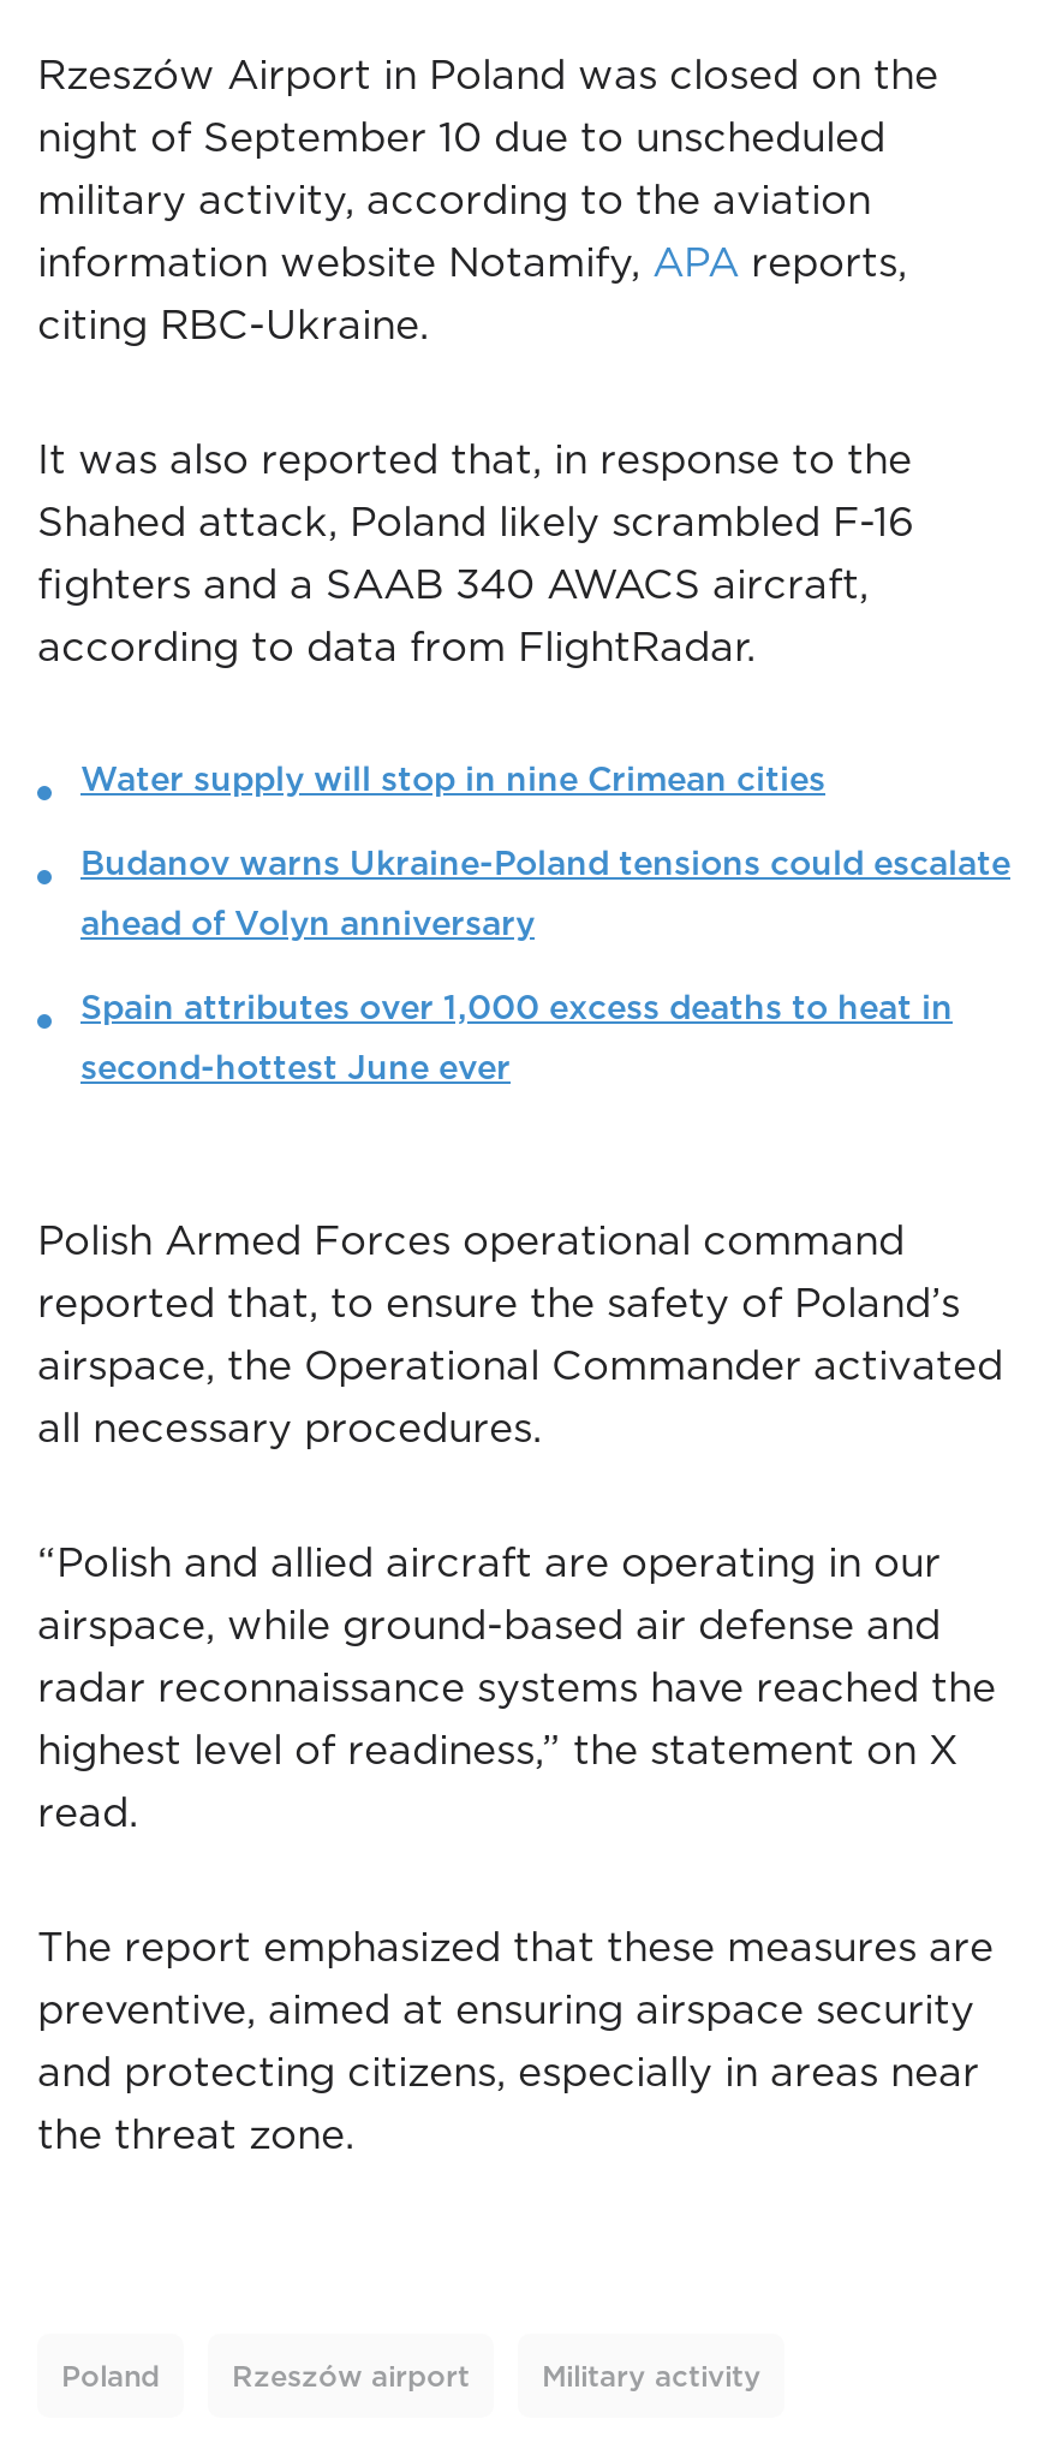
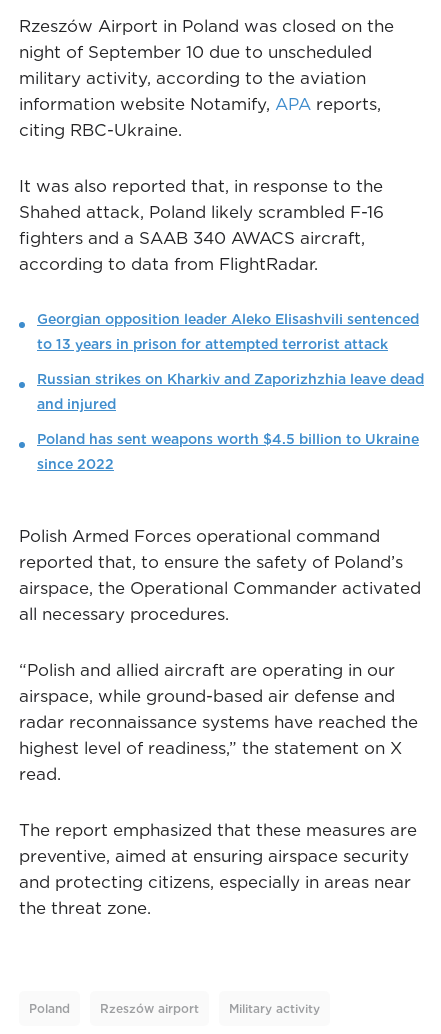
- Water supply will stop in nine Crimean cities
- Budanov warns Ukraine-Poland tensions could escalate
- ahead of Volyn anniversary
- Spain attributes over 1,000 excess deaths to heat in
- second-hottest June ever
+ Georgian opposition leader Aleko Elisashvili sentenced
+ to 13 years in prison for attempted terrorist attack
+ Russian strikes on Kharkiv and Zaporizhzhia leave dead
+ and injured
+ Poland has sent weapons worth $4.5 billion to Ukraine
+ since 2022
